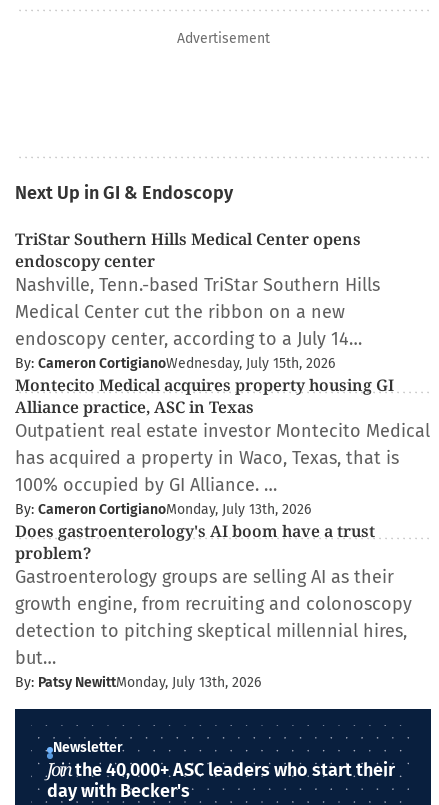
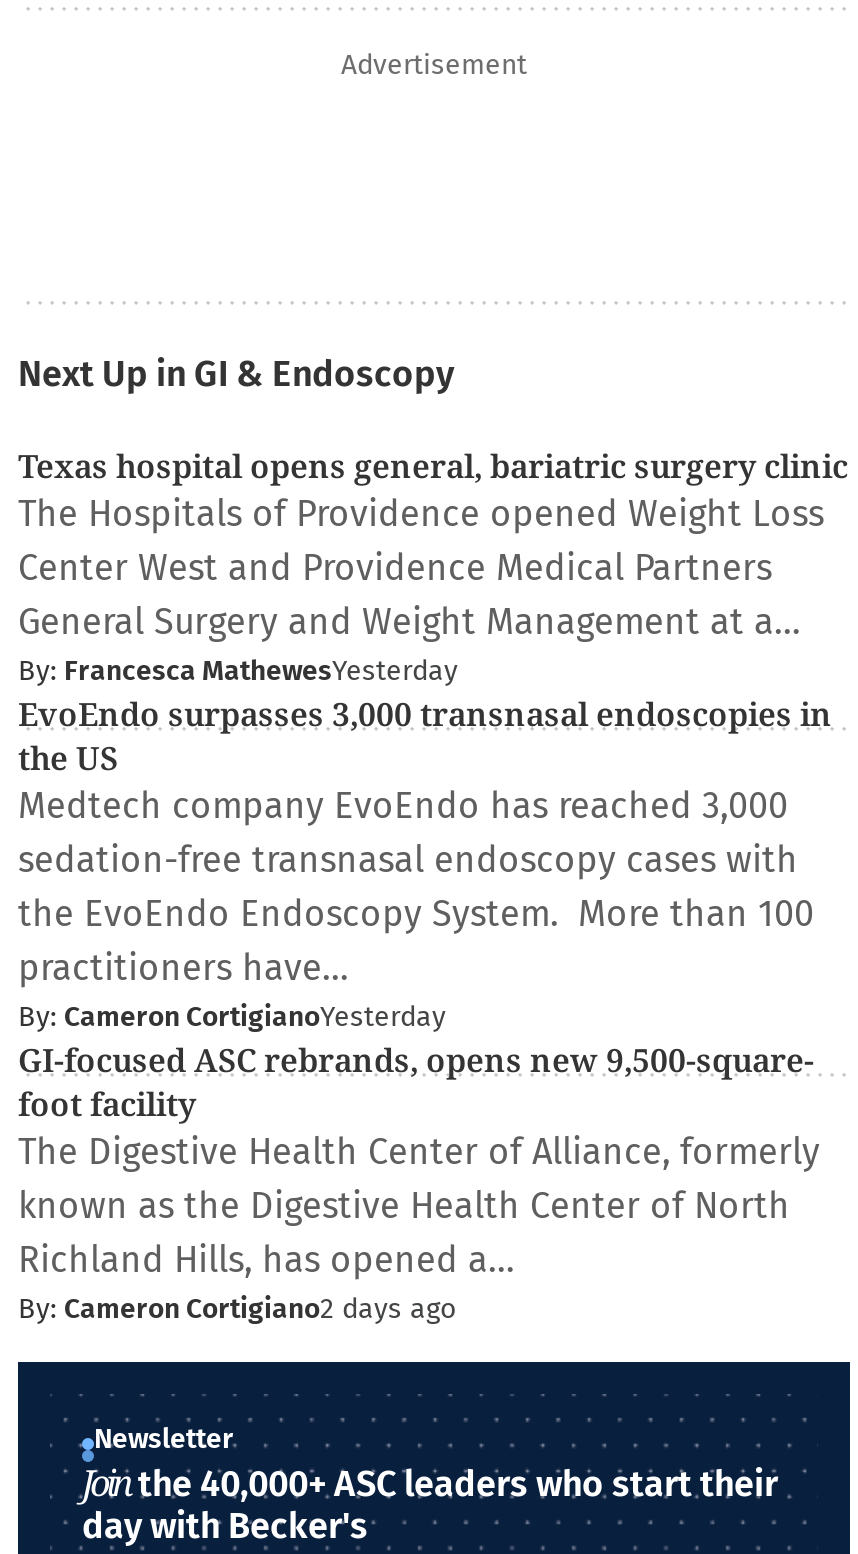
- TriStar Southern Hills Medical Center opens
- endoscopy center
- Nashville, Tenn.-based TriStar Southern Hills
- Medical Center cut the ribbon on a new
- endoscopy center, according to a July 14…
- By: Cameron CortigianoWednesday, July 15th, 2026
- Montecito Medical acquires property housing GI
- Alliance practice, ASC in Texas
- Outpatient real estate investor Montecito Medical
- has acquired a property in Waco, Texas, that is
- 100% occupied by GI Alliance. …
- By: Cameron CortigianoMonday, July 13th, 2026
- Does gastroenterology's AI boom have a trust
- problem?
- Gastroenterology groups are selling AI as their
- growth engine, from recruiting and colonoscopy
- detection to pitching skeptical millennial hires,
- but…
- By: Patsy NewittMonday, July 13th, 2026
+ Texas hospital opens general, bariatric surgery clinic
+ The Hospitals of Providence opened Weight Loss
+ Center West and Providence Medical Partners
+ General Surgery and Weight Management at a…
+ By: Francesca MathewesYesterday
+ EvoEndo surpasses 3,000 transnasal endoscopies in
+ the US
+ Medtech company EvoEndo has reached 3,000
+ sedation-free transnasal endoscopy cases with
+ the EvoEndo Endoscopy System. More than 100
+ practitioners have…
+ By: Cameron CortigianoYesterday
+ GI-focused ASC rebrands, opens new 9,500-square-
+ foot facility
+ The Digestive Health Center of Alliance, formerly
+ known as the Digestive Health Center of North
+ Richland Hills, has opened a…
+ By: Cameron Cortigiano2 days ago
